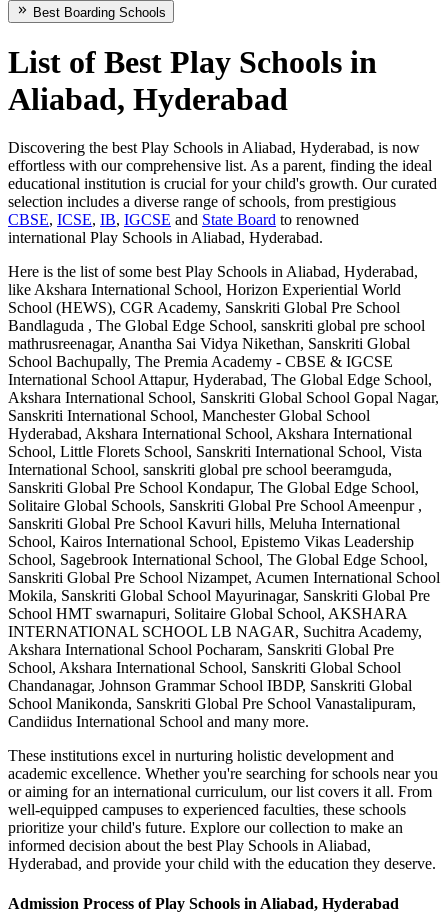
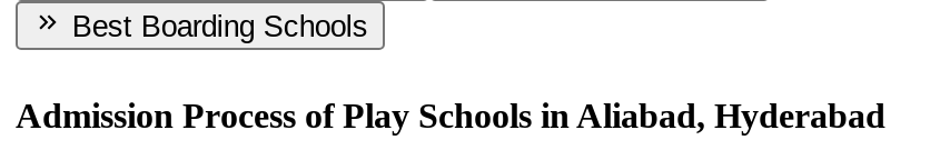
- List of Best Play Schools in
- Aliabad, Hyderabad
- Discovering the best Play Schools in Aliabad, Hyderabad, is now
- effortless with our comprehensive list. As a parent, finding the ideal
- educational institution is crucial for your child's growth. Our curated
- selection includes a diverse range of schools, from prestigious
- CBSE, ICSE, IB, IGCSE and State Board to renowned
- international Play Schools in Aliabad, Hyderabad.
- Here is the list of some best Play Schools in Aliabad, Hyderabad,
- like Akshara International School, Horizon Experiential World
- School (HEWS), CGR Academy, Sanskriti Global Pre School
- Bandlaguda , The Global Edge School, sanskriti global pre school
- mathrusreenagar, Anantha Sai Vidya Nikethan, Sanskriti Global
- School Bachupally, The Premia Academy - CBSE & IGCSE
- International School Attapur, Hyderabad, The Global Edge School,
- Akshara International School, Sanskriti Global School Gopal Nagar,
- Sanskriti International School, Manchester Global School
- Hyderabad, Akshara International School, Akshara International
- School, Little Florets School, Sanskriti International School, Vista
- International School, sanskriti global pre school beeramguda,
- Sanskriti Global Pre School Kondapur, The Global Edge School,
- Solitaire Global Schools, Sanskriti Global Pre School Ameenpur ,
- Sanskriti Global Pre School Kavuri hills, Meluha International
- School, Kairos International School, Epistemo Vikas Leadership
- School, Sagebrook International School, The Global Edge School,
- Sanskriti Global Pre School Nizampet, Acumen International School
- Mokila, Sanskriti Global School Mayurinagar, Sanskriti Global Pre
- School HMT swarnapuri, Solitaire Global School, AKSHARA
- INTERNATIONAL SCHOOL LB NAGAR, Suchitra Academy,
- Akshara International School Pocharam, Sanskriti Global Pre
- School, Akshara International School, Sanskriti Global School
- Chandanagar, Johnson Grammar School IBDP, Sanskriti Global
- School Manikonda, Sanskriti Global Pre School Vanastalipuram,
- Candiidus International School and many more.
- These institutions excel in nurturing holistic development and
- academic excellence. Whether you're searching for schools near you
- or aiming for an international curriculum, our list covers it all. From
- well-equipped campuses to experienced faculties, these schools
- prioritize your child's future. Explore our collection to make an
- informed decision about the best Play Schools in Aliabad,
- Hyderabad, and provide your child with the education they deserve.
